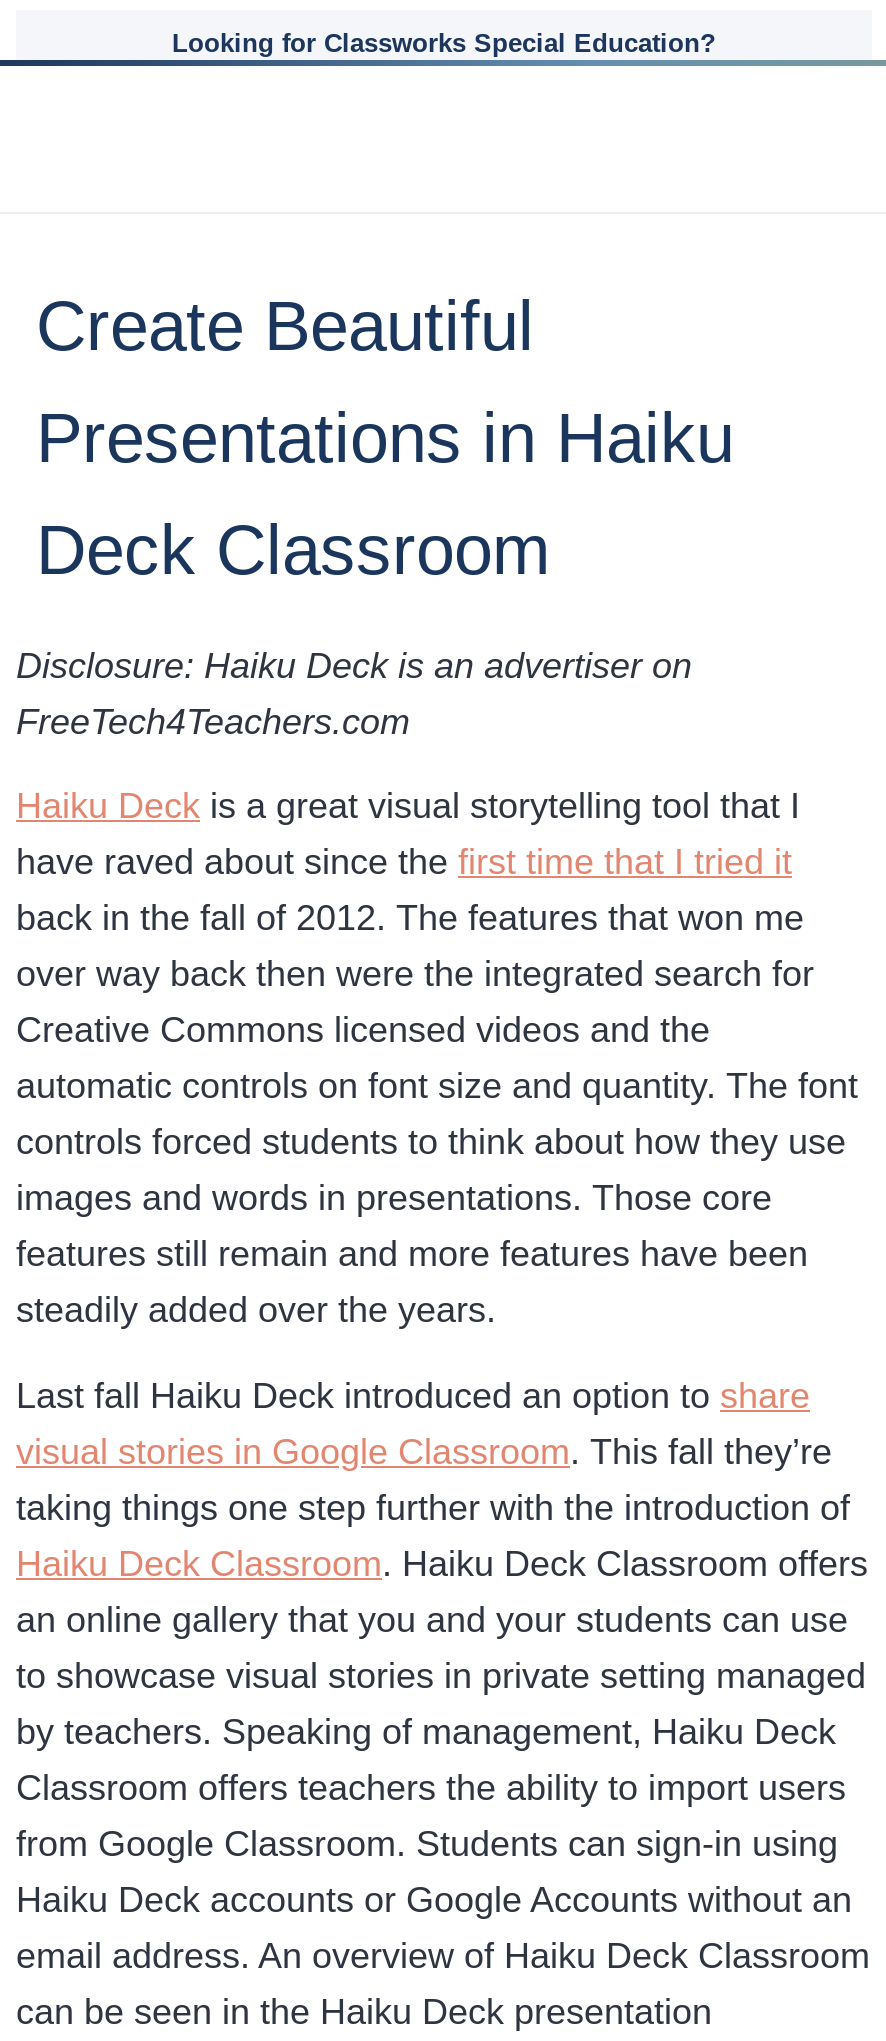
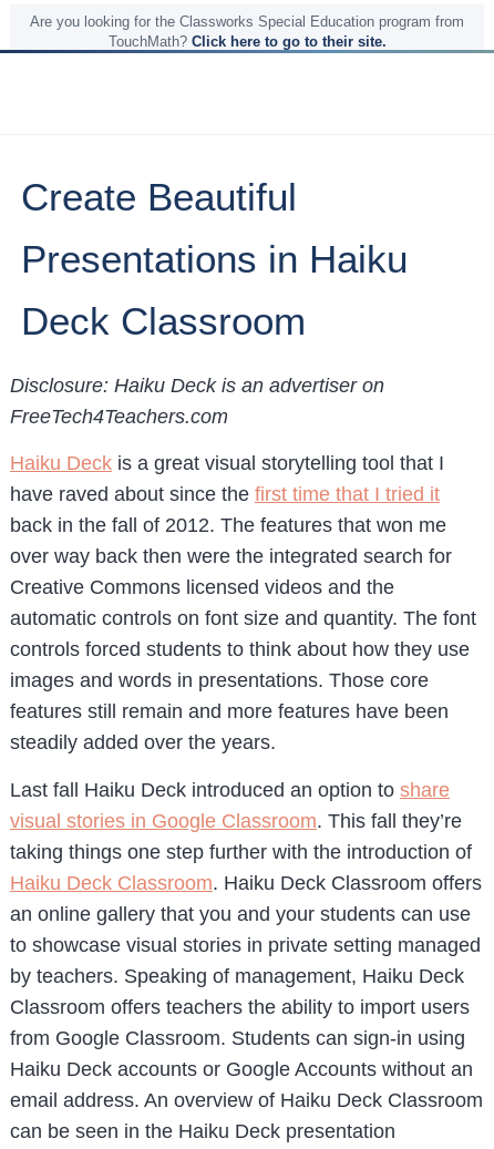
- Looking for Classworks Special Education?
+ Are you looking for the Classworks Special Education program from
+ TouchMath? Click here to go to their site.
